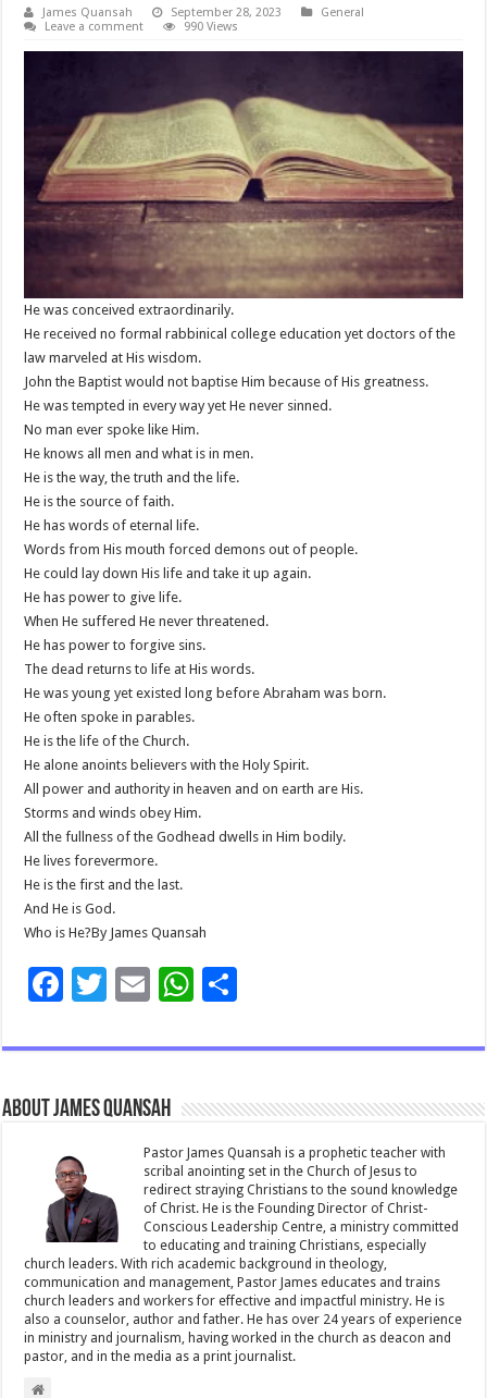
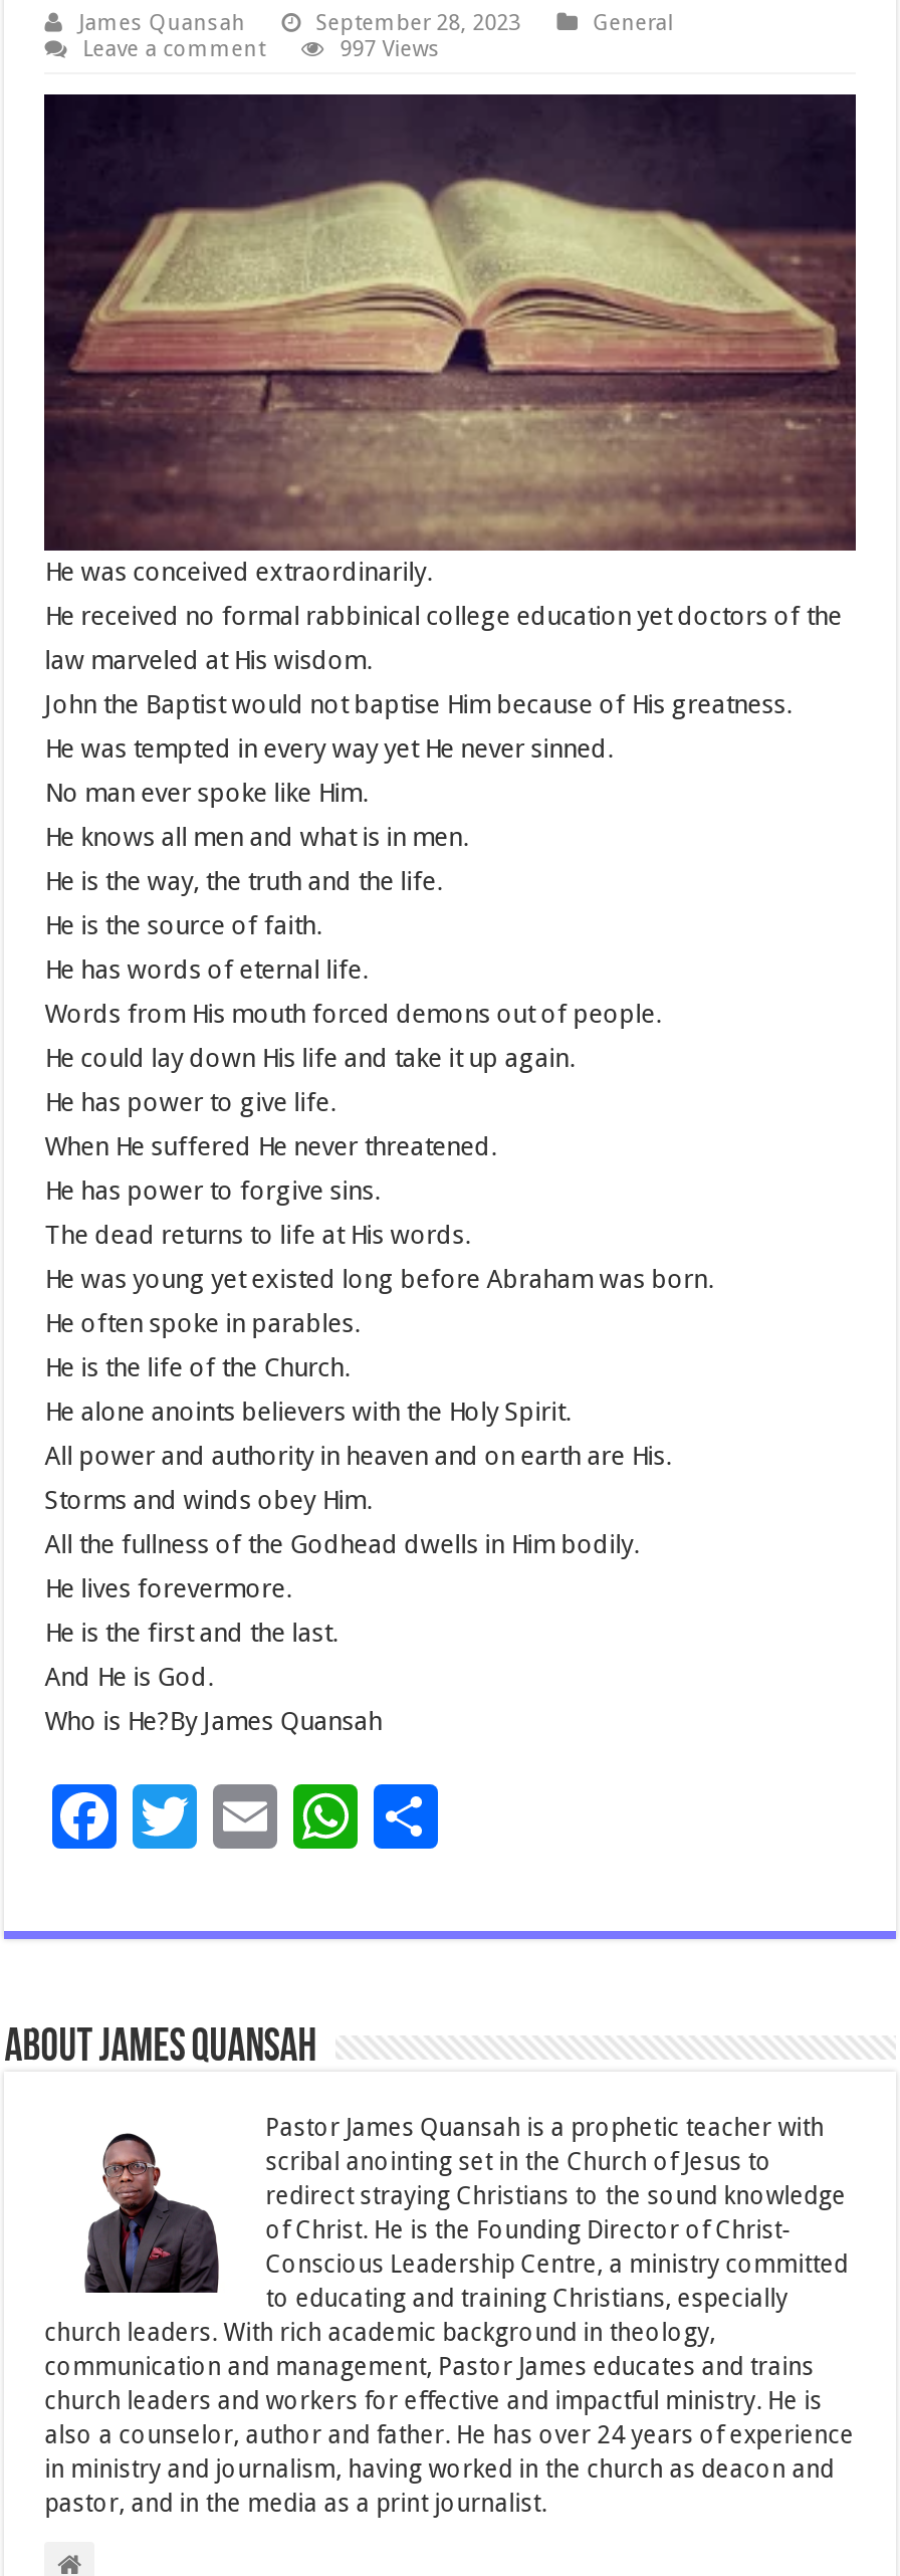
- 990 Views
+ 997 Views
